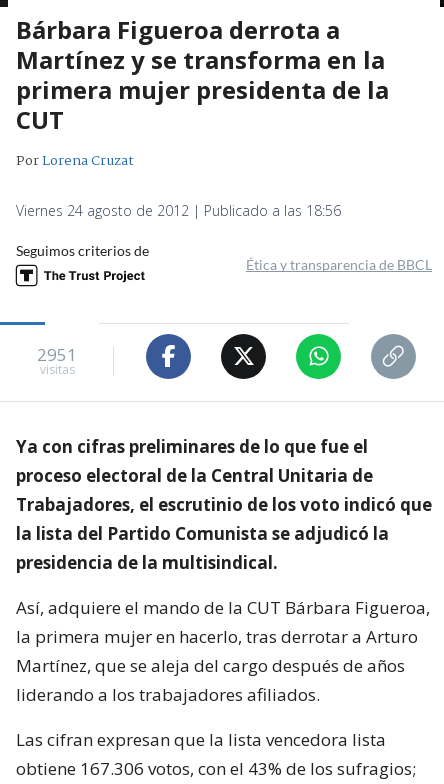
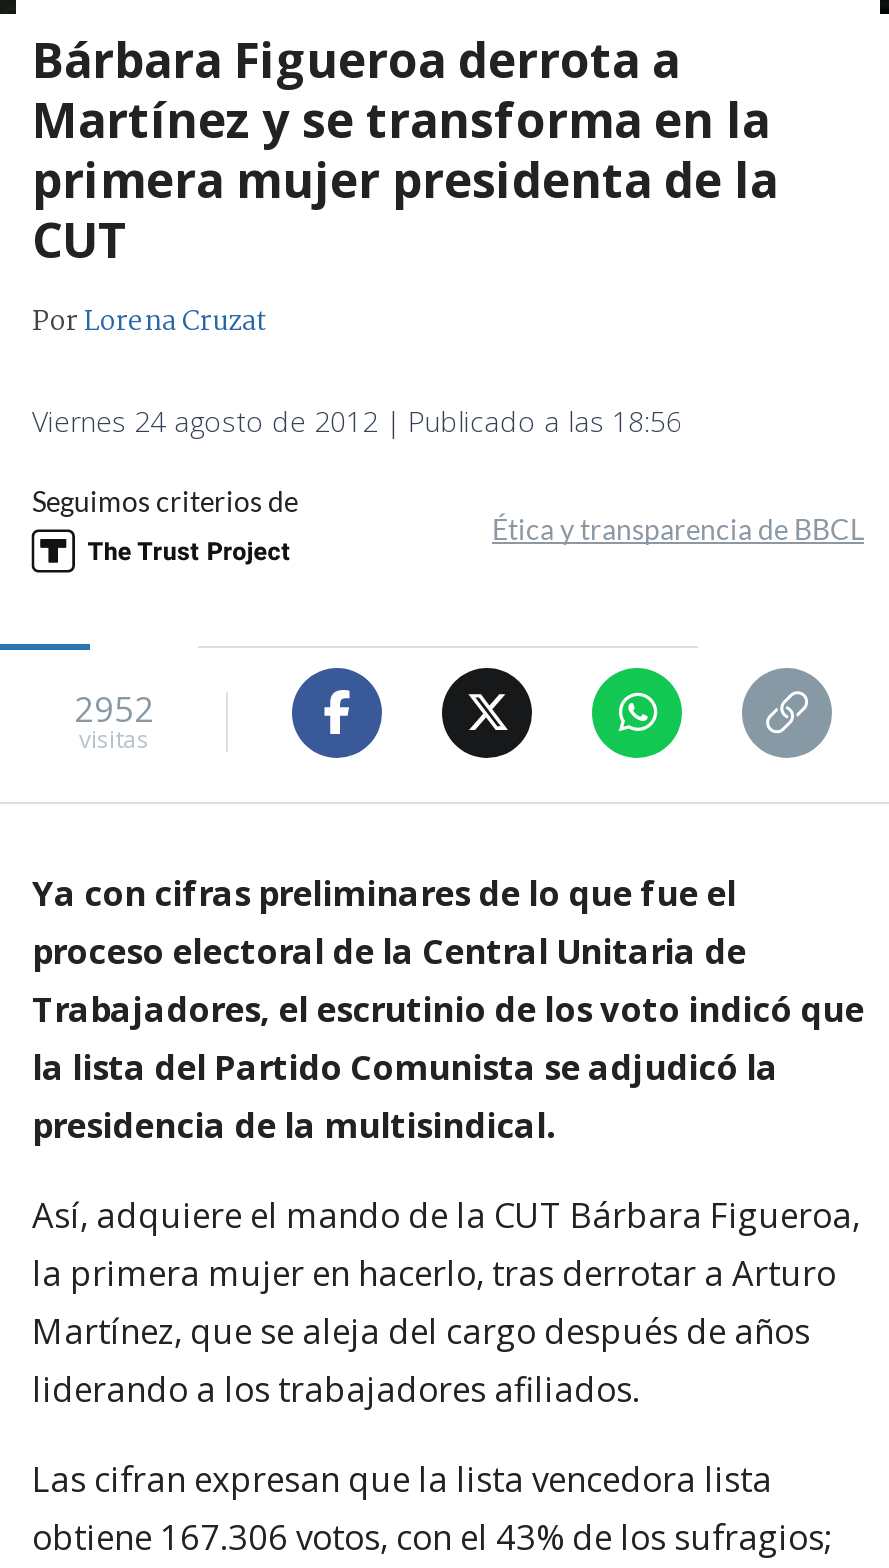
- 2951
+ 2952
